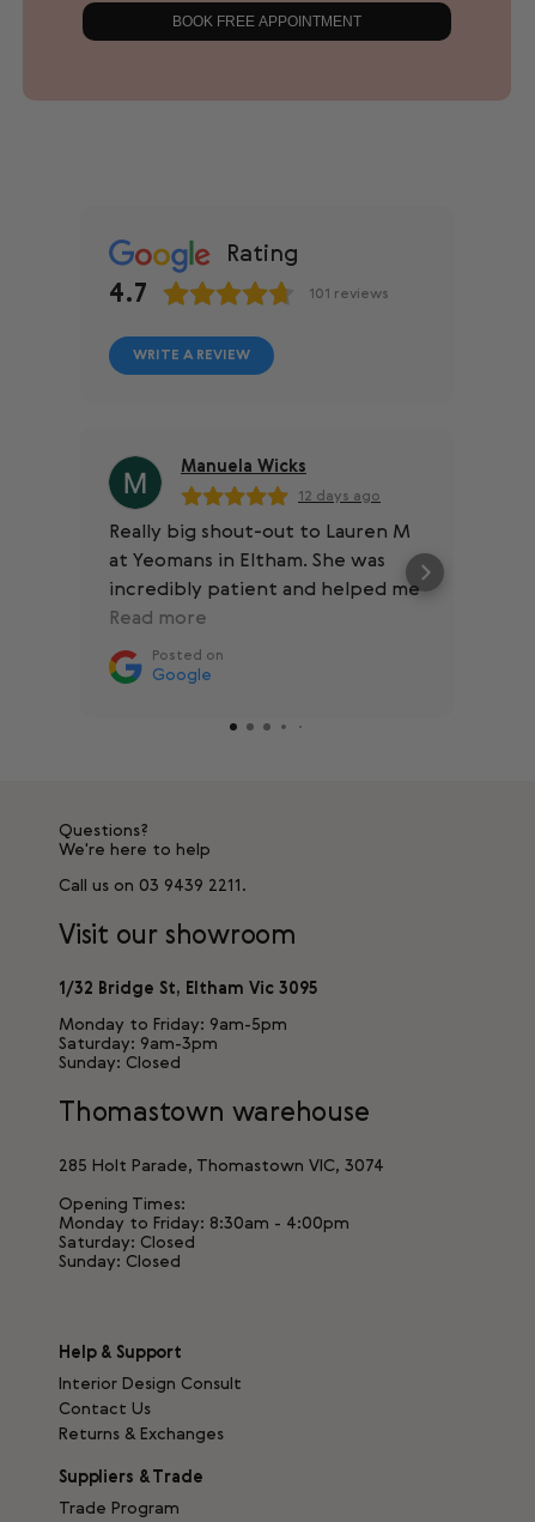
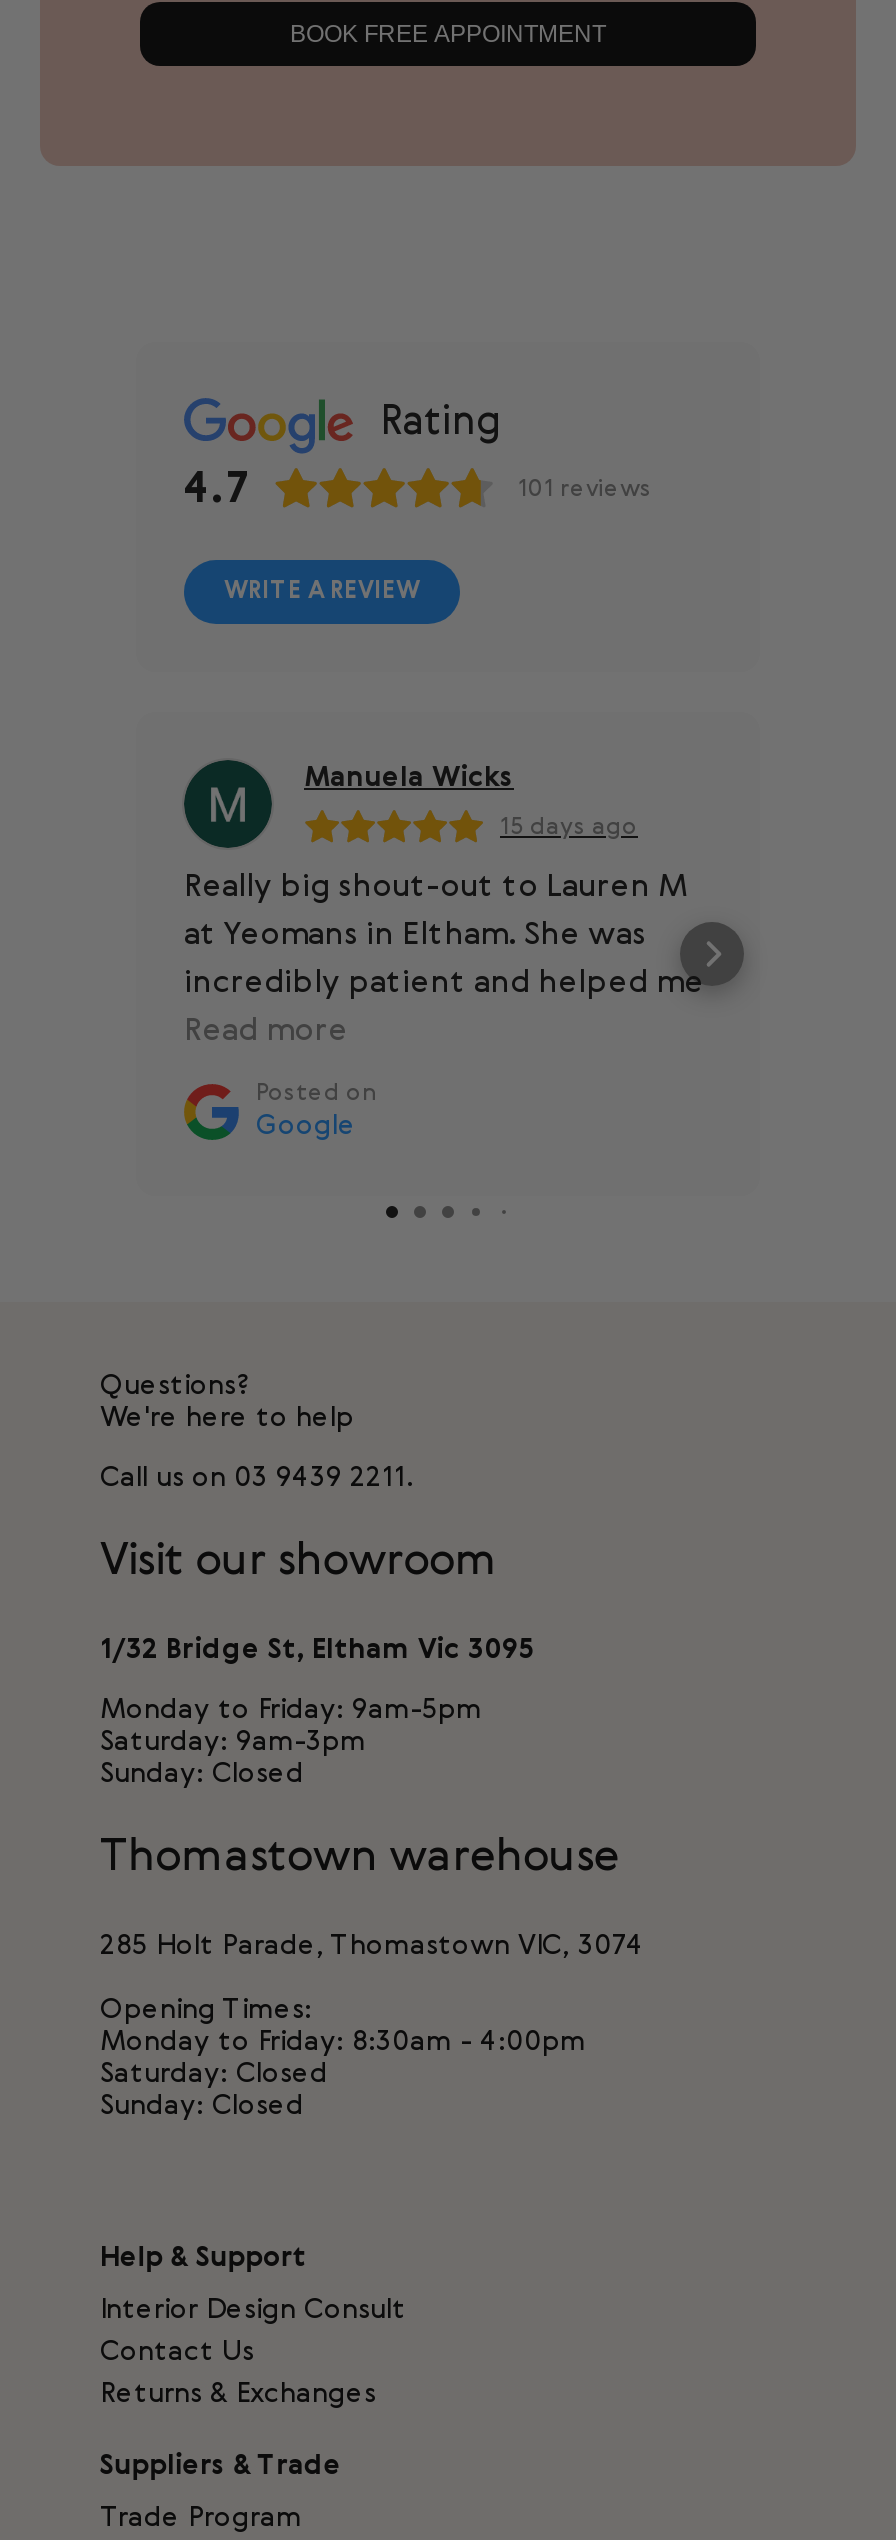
- 12 days ago
+ 15 days ago
